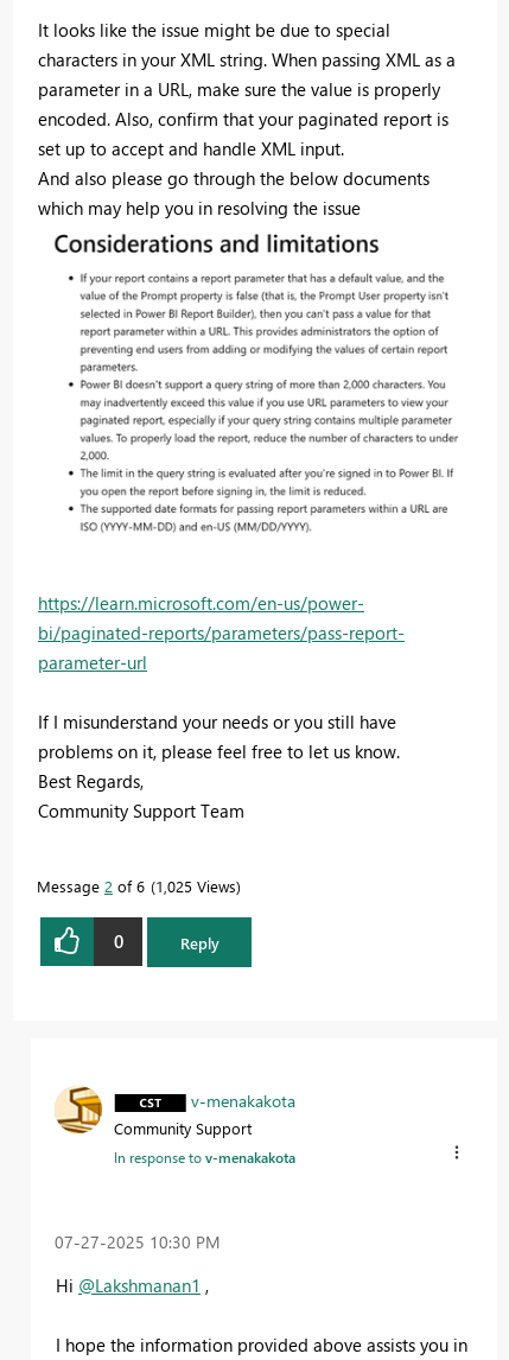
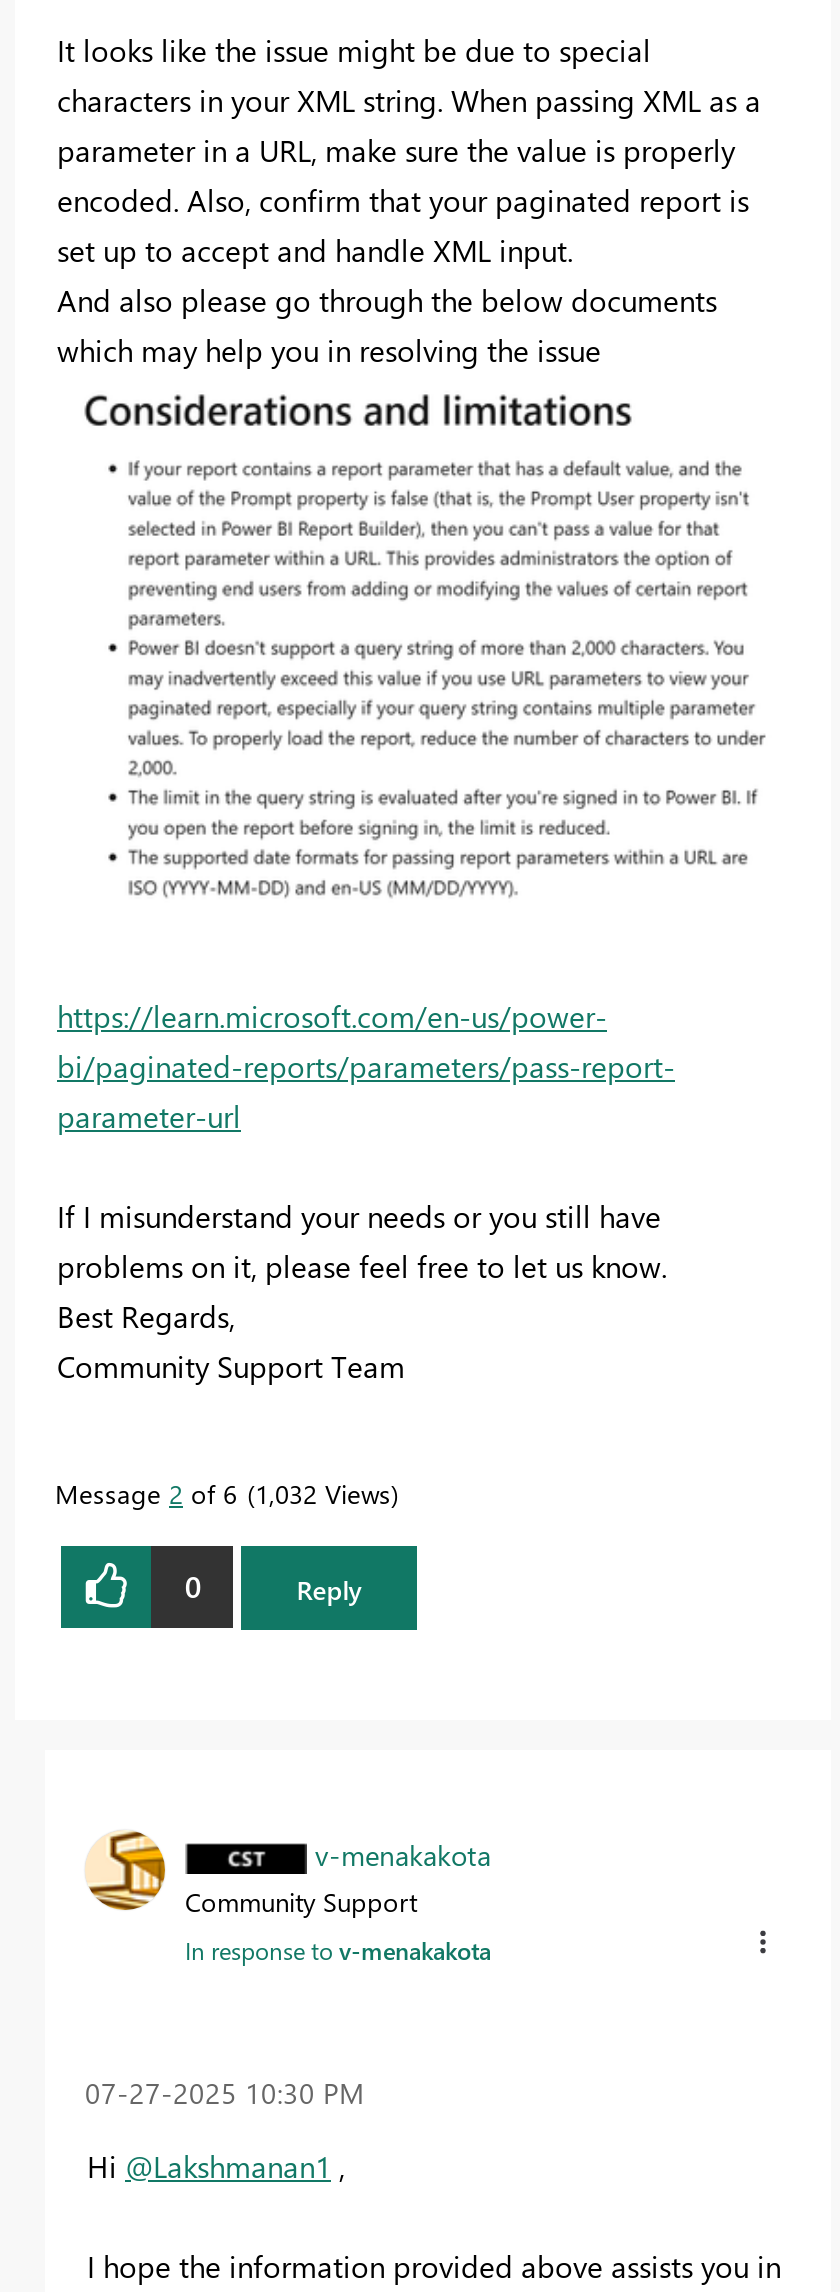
- Message 2 of 6 1,025 Views
+ Message 2 of 6 1,032 Views
